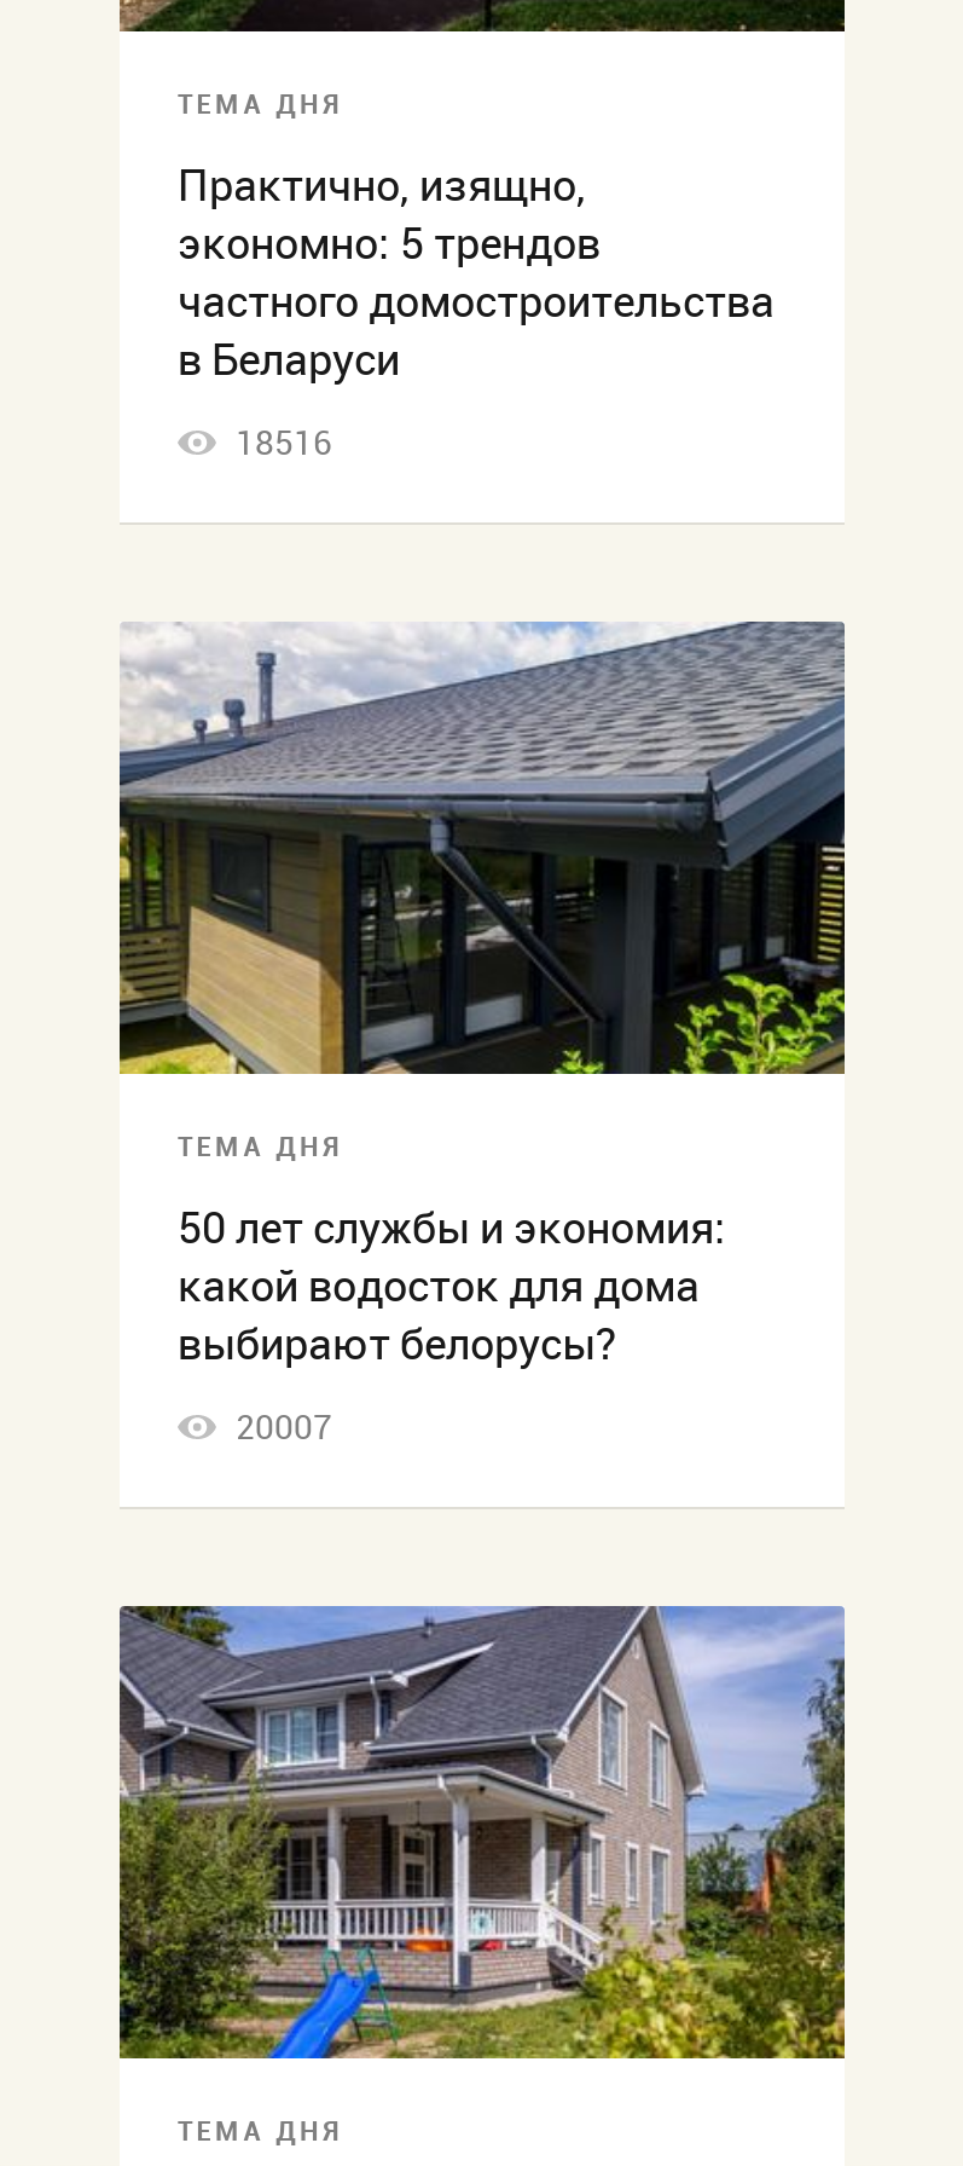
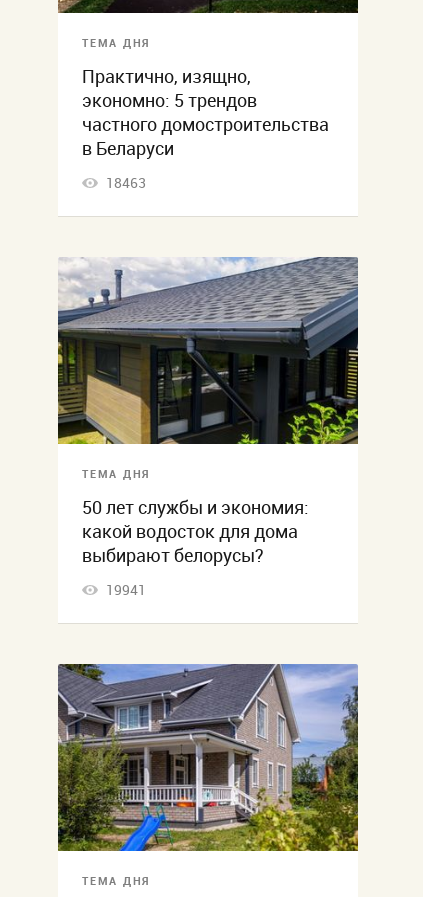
- 18516
+ 18463

- 20007
+ 19941
